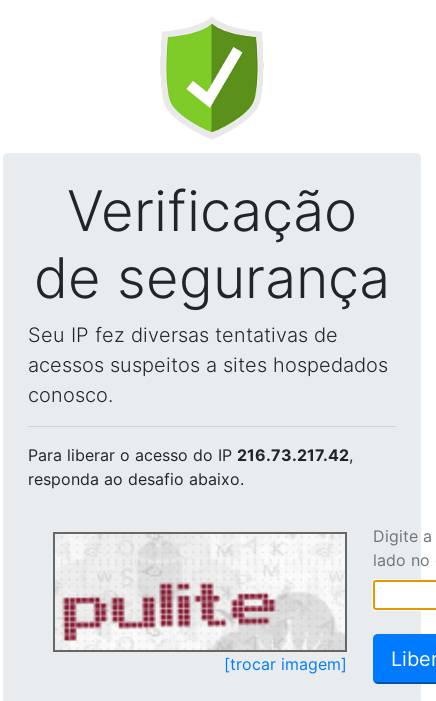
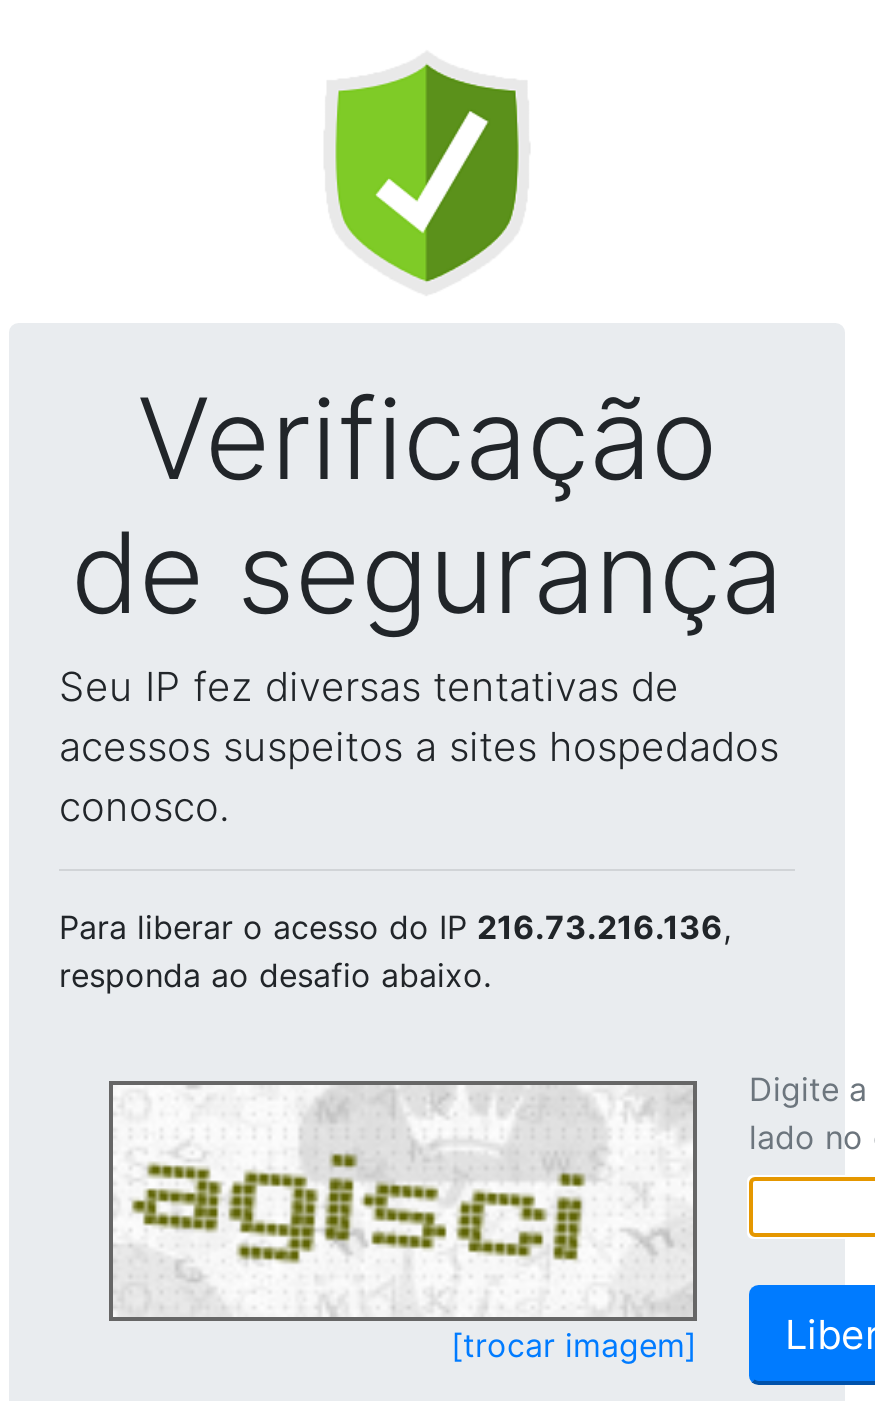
- Para liberar o acesso do IP 216.73.217.42,
+ Para liberar o acesso do IP 216.73.216.136,

- [image]
+ [image]
